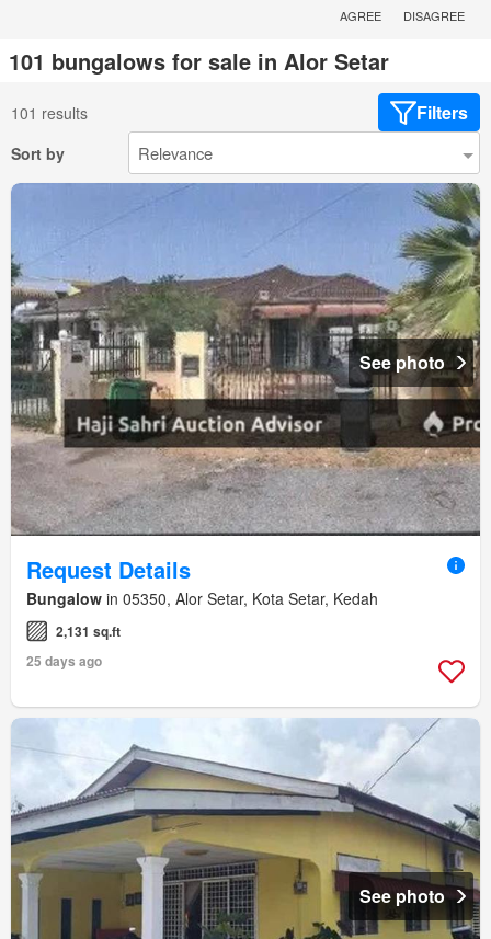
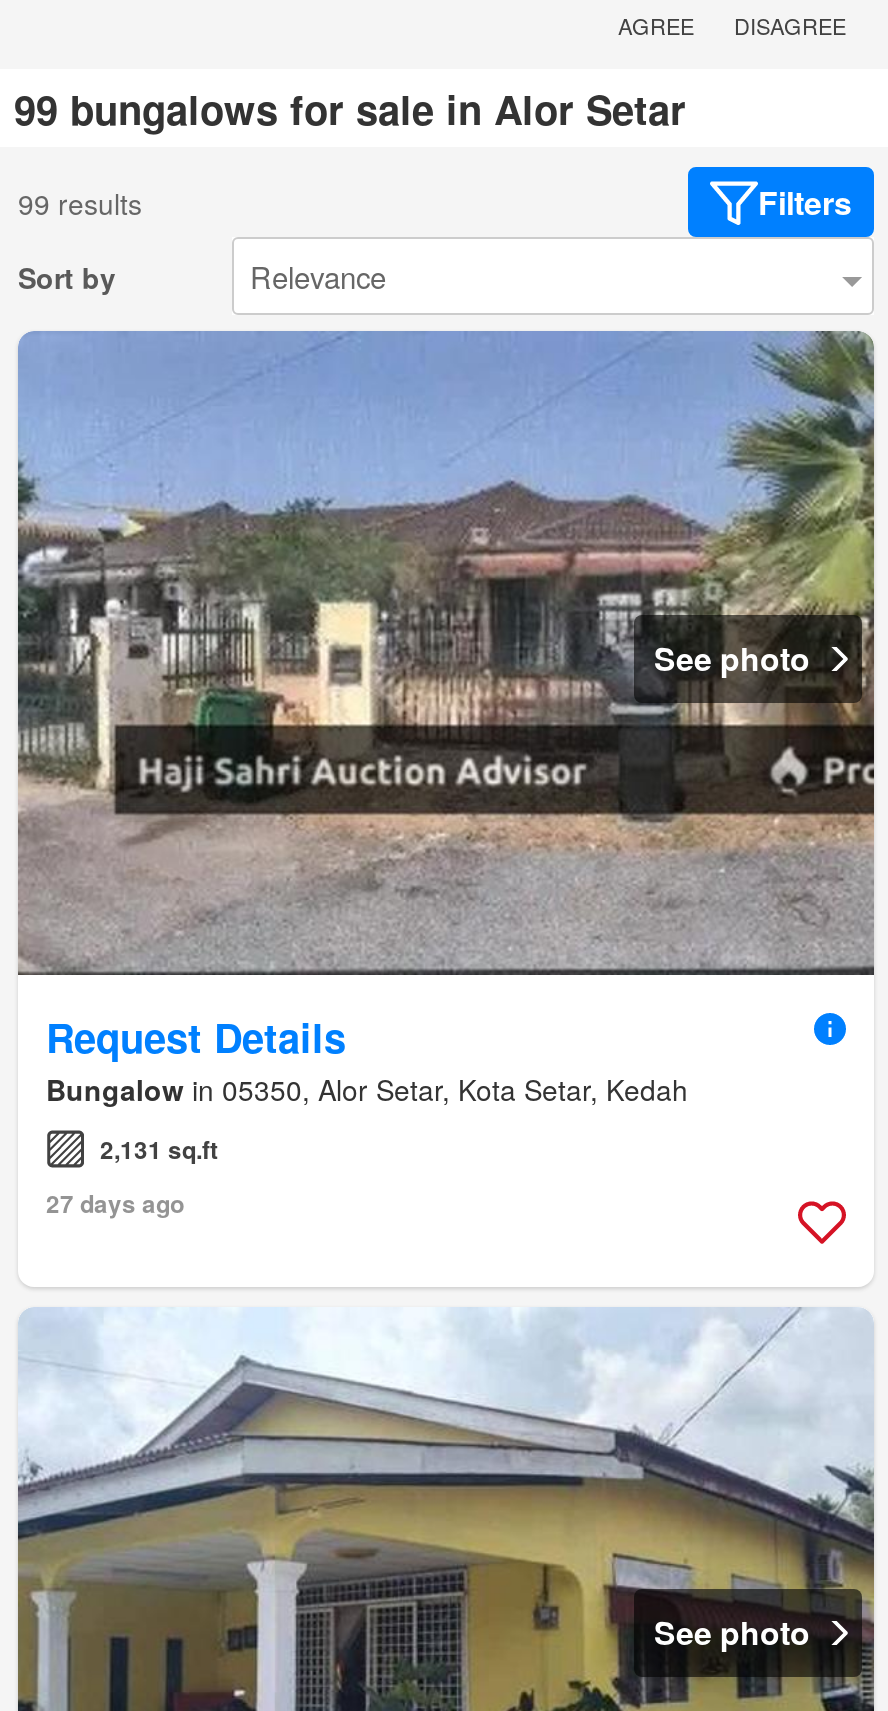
- 101 bungalows for sale in Alor Setar
+ 99 bungalows for sale in Alor Setar

- 101 results
+ 99 results

- 25 days ago
+ 27 days ago
